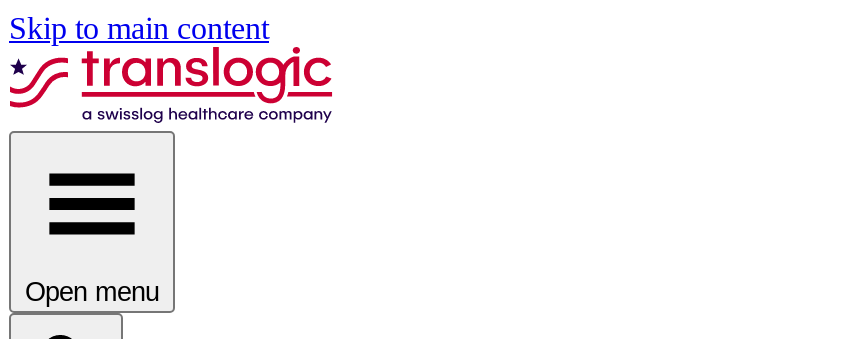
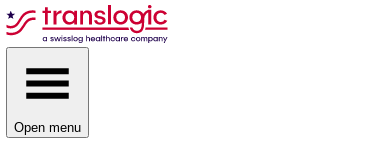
- Skip to main content
